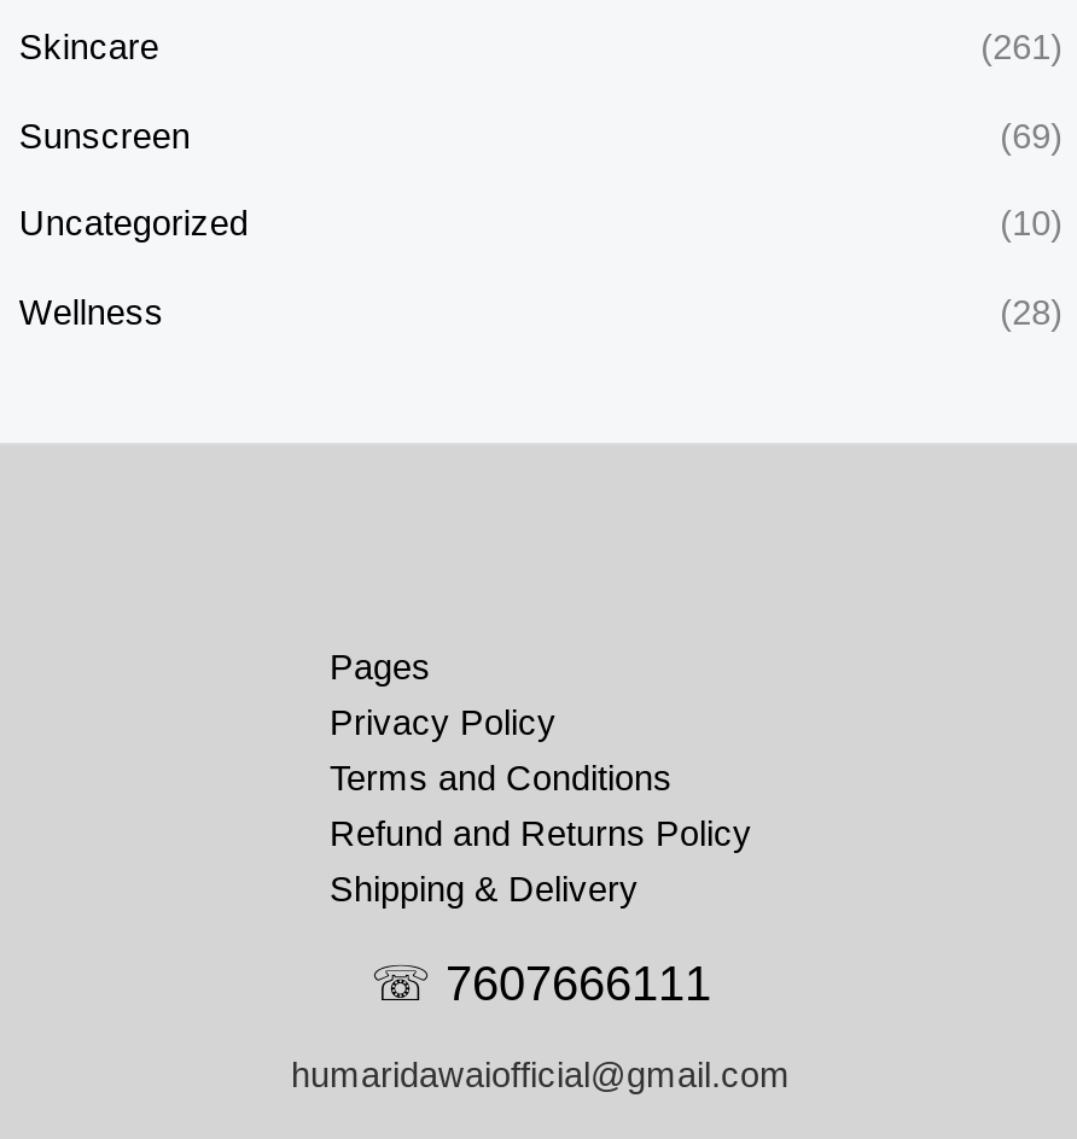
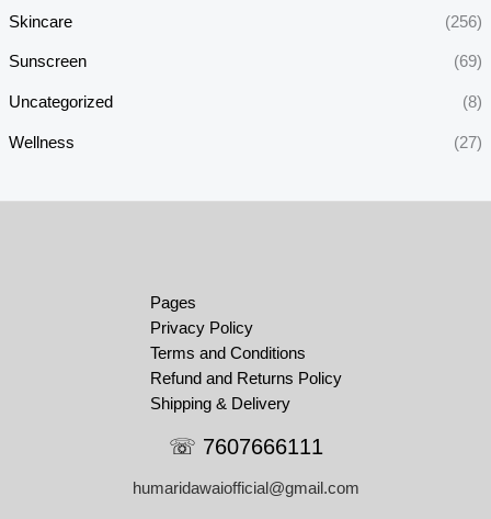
- (261)
+ (256)

- (10)
+ (8)

- (28)
+ (27)
